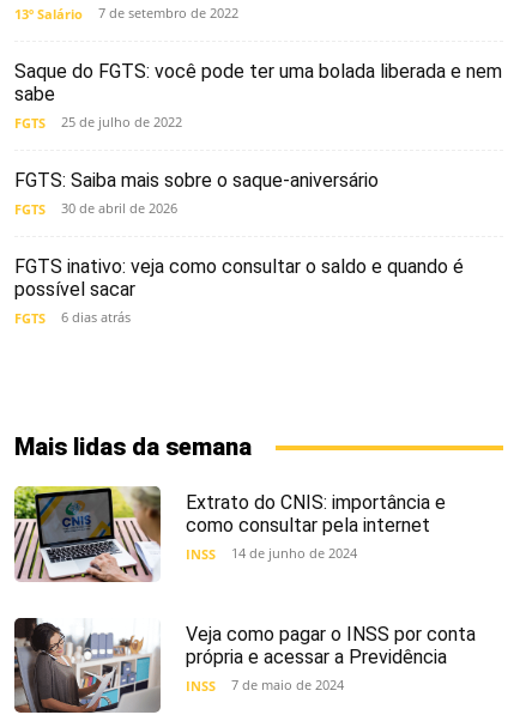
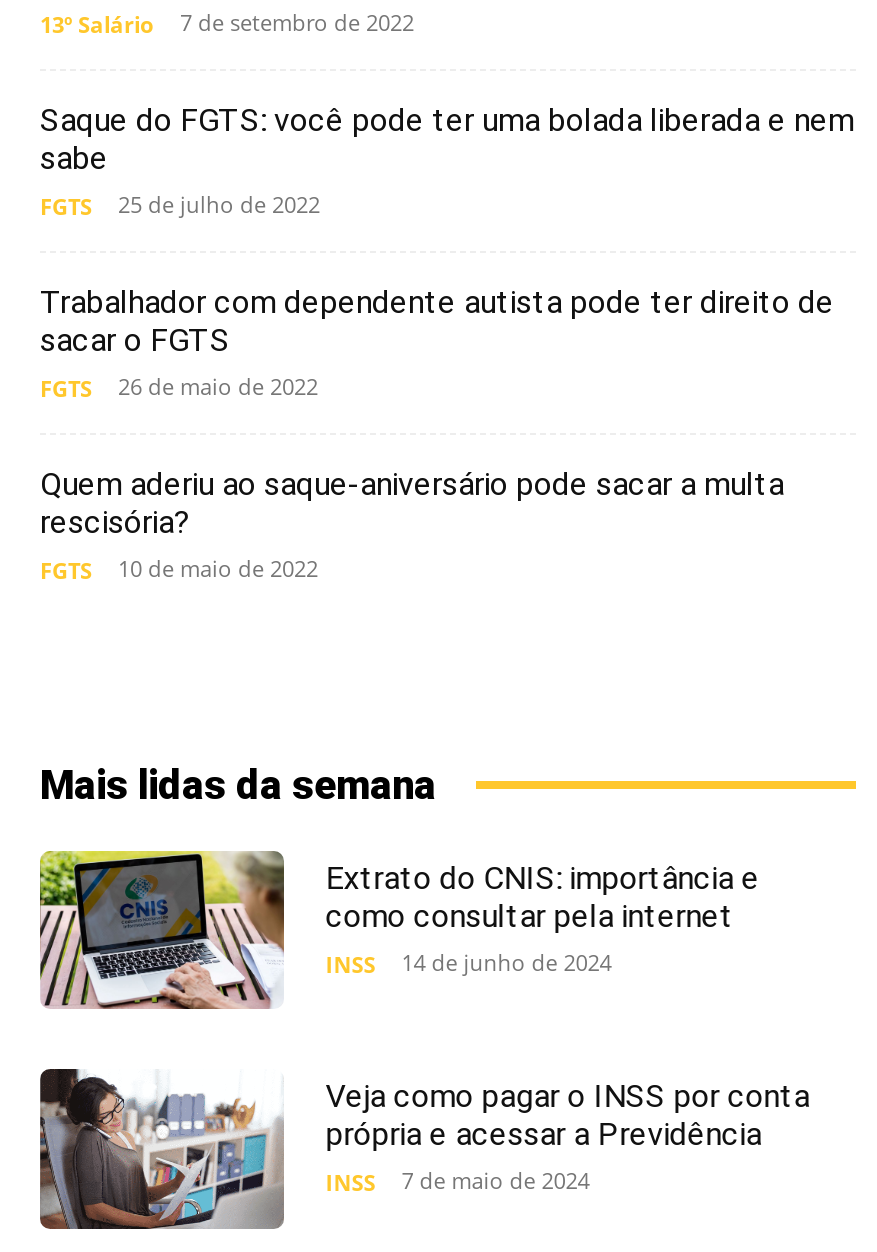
- FGTS: Saiba mais sobre o saque-aniversário
+ Trabalhador com dependente autista pode ter direito de
+ sacar o FGTS

- FGTS 30 de abril de 2026
+ FGTS 26 de maio de 2022

- FGTS inativo: veja como consultar o saldo e quando é
- possível sacar
+ Quem aderiu ao saque-aniversário pode sacar a multa
+ rescisória?

- FGTS 6 dias atrás
+ FGTS 10 de maio de 2022
